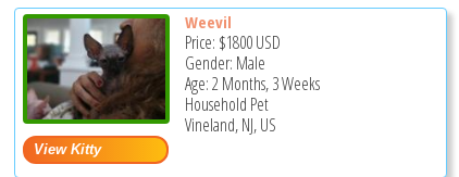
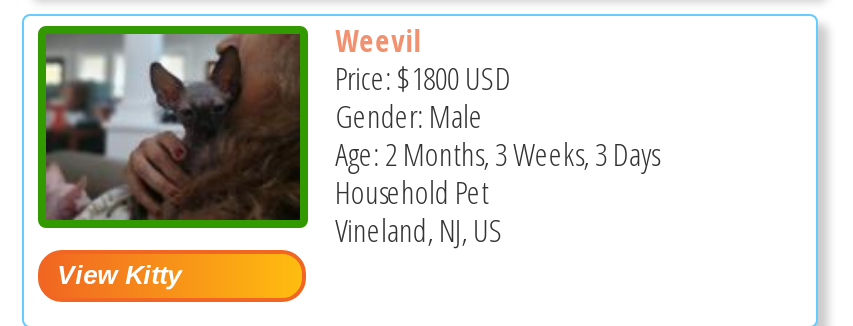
- Age: 2 Months, 3 Weeks
+ Age: 2 Months, 3 Weeks, 3 Days
